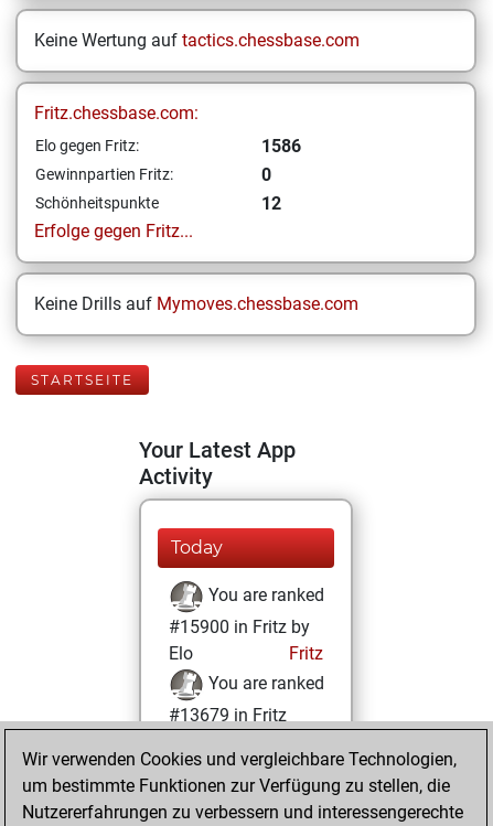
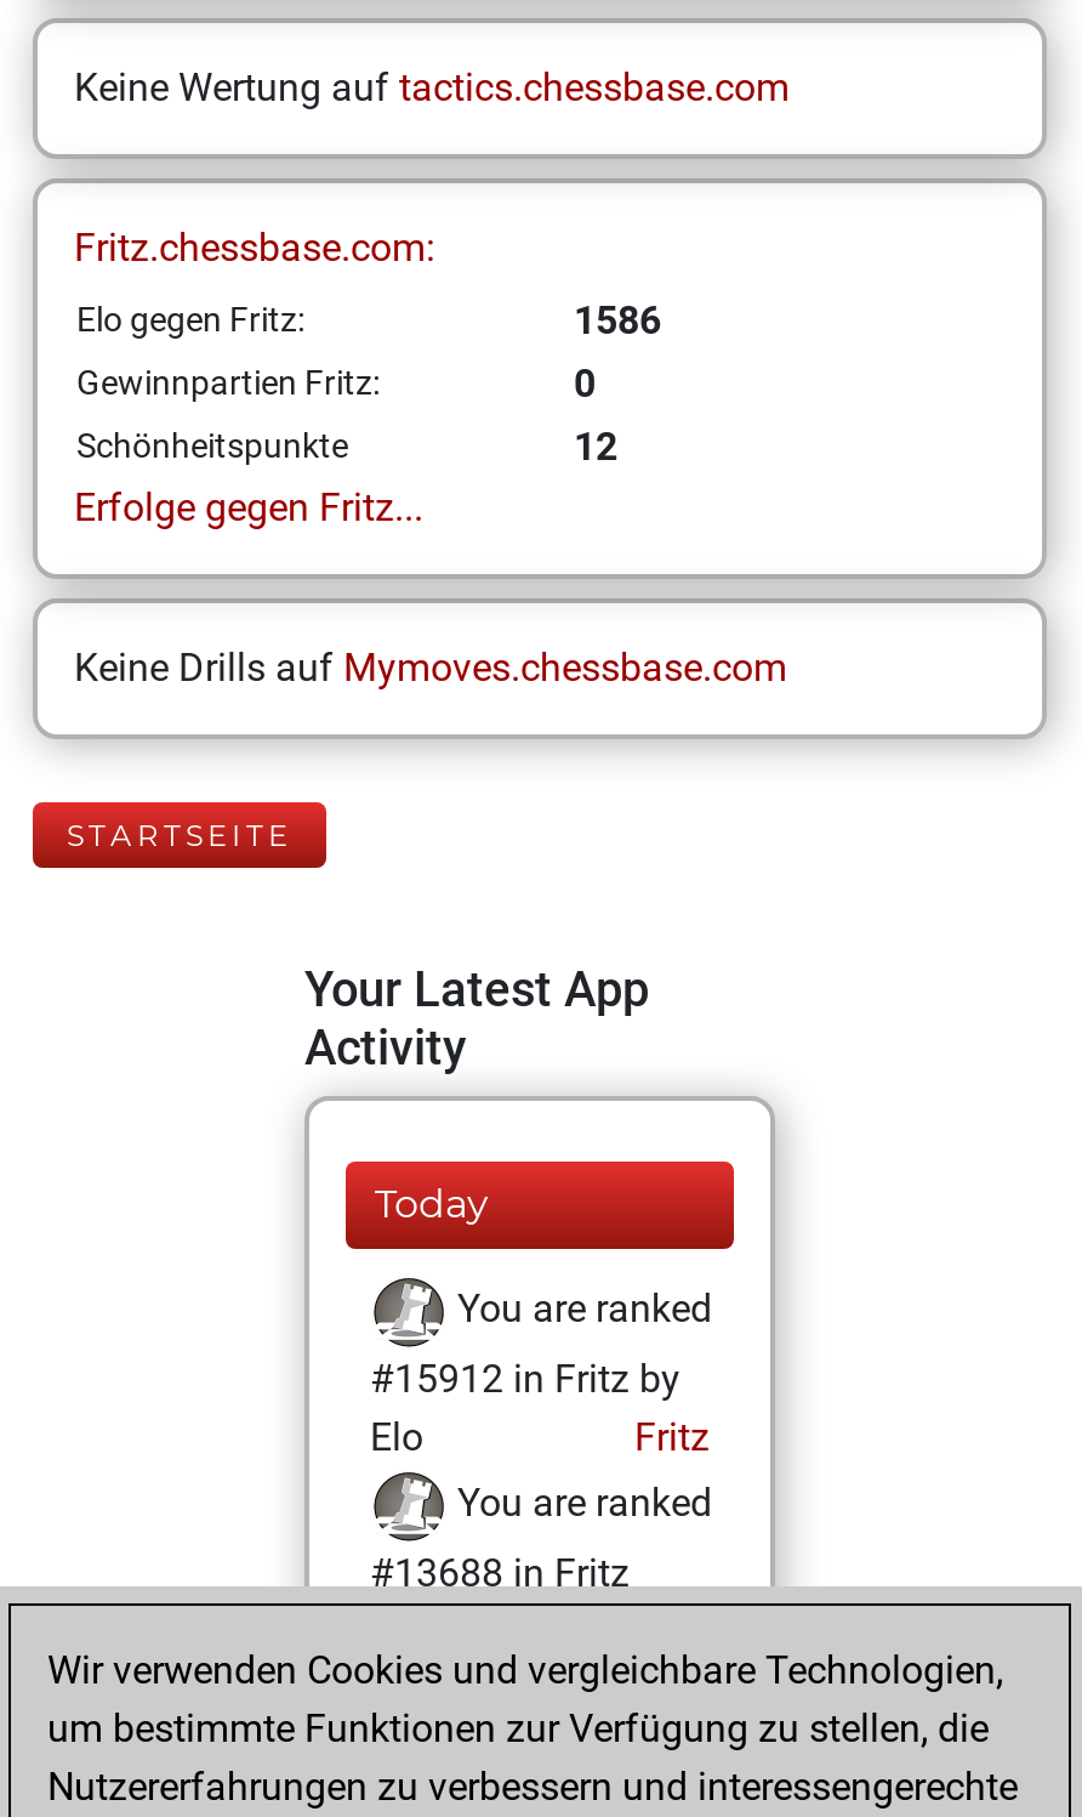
- #15900 in Fritz by
+ #15912 in Fritz by

- #13679 in Fritz
+ #13688 in Fritz
